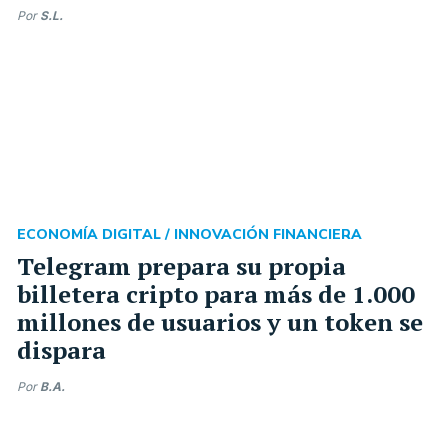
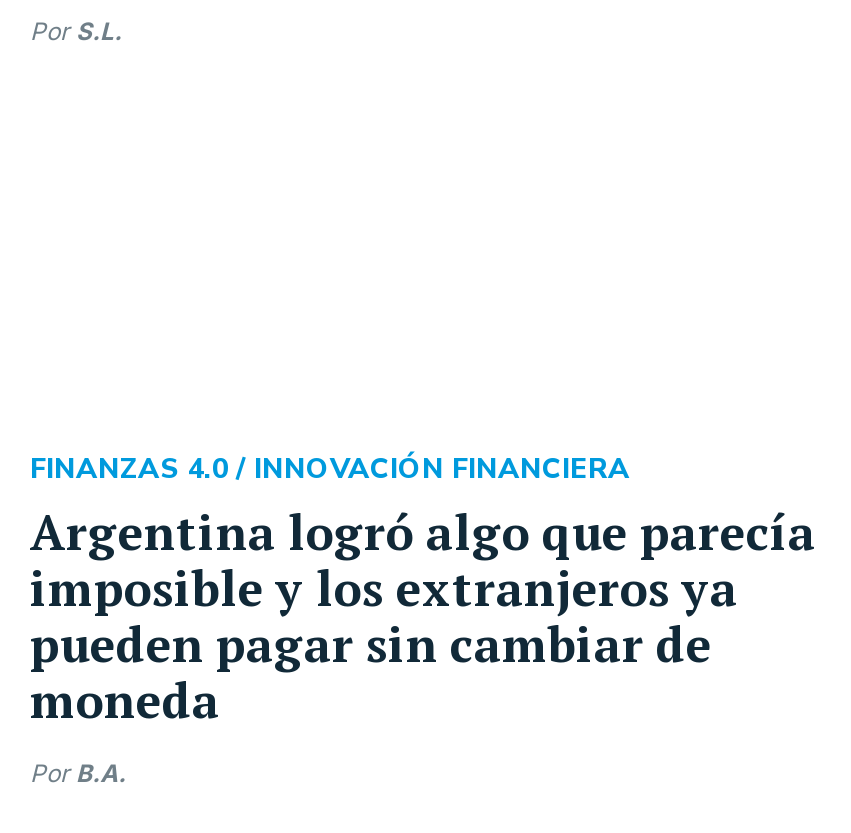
- ECONOMÍA DIGITAL / INNOVACIÓN FINANCIERA
+ FINANZAS 4.0 / INNOVACIÓN FINANCIERA

- Telegram prepara su propia
- billetera cripto para más de 1.000
- millones de usuarios y un token se
- dispara
+ Argentina logró algo que parecía
+ imposible y los extranjeros ya
+ pueden pagar sin cambiar de
+ moneda
